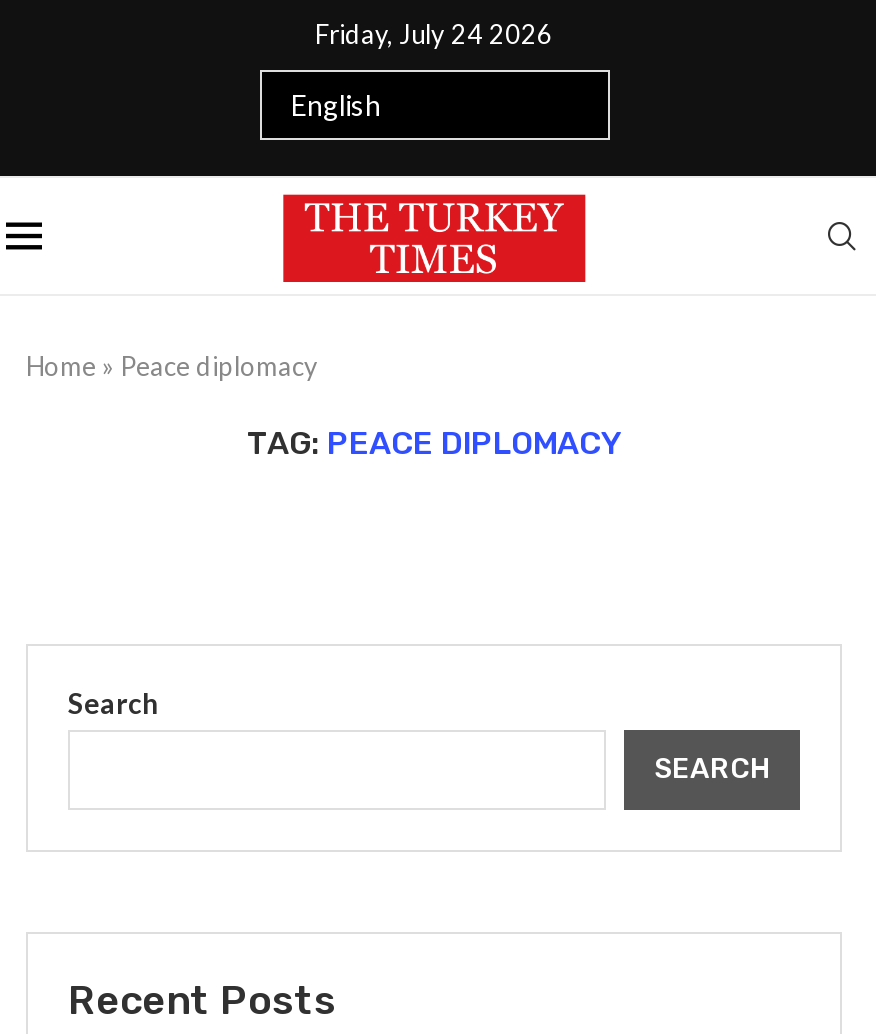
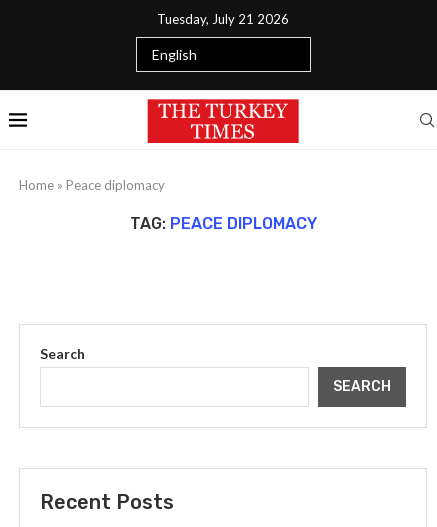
- Friday, July 24 2026
+ Tuesday, July 21 2026
